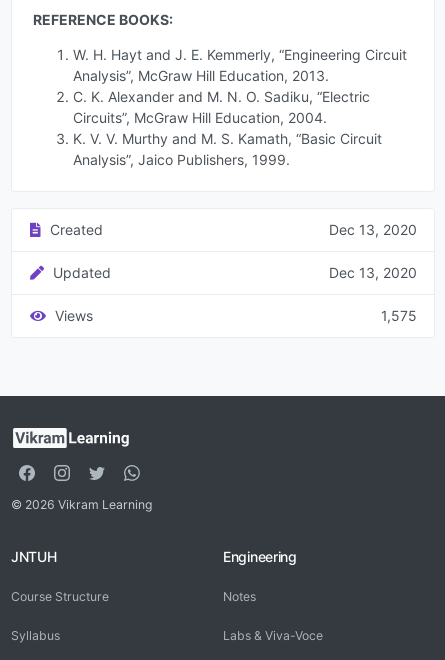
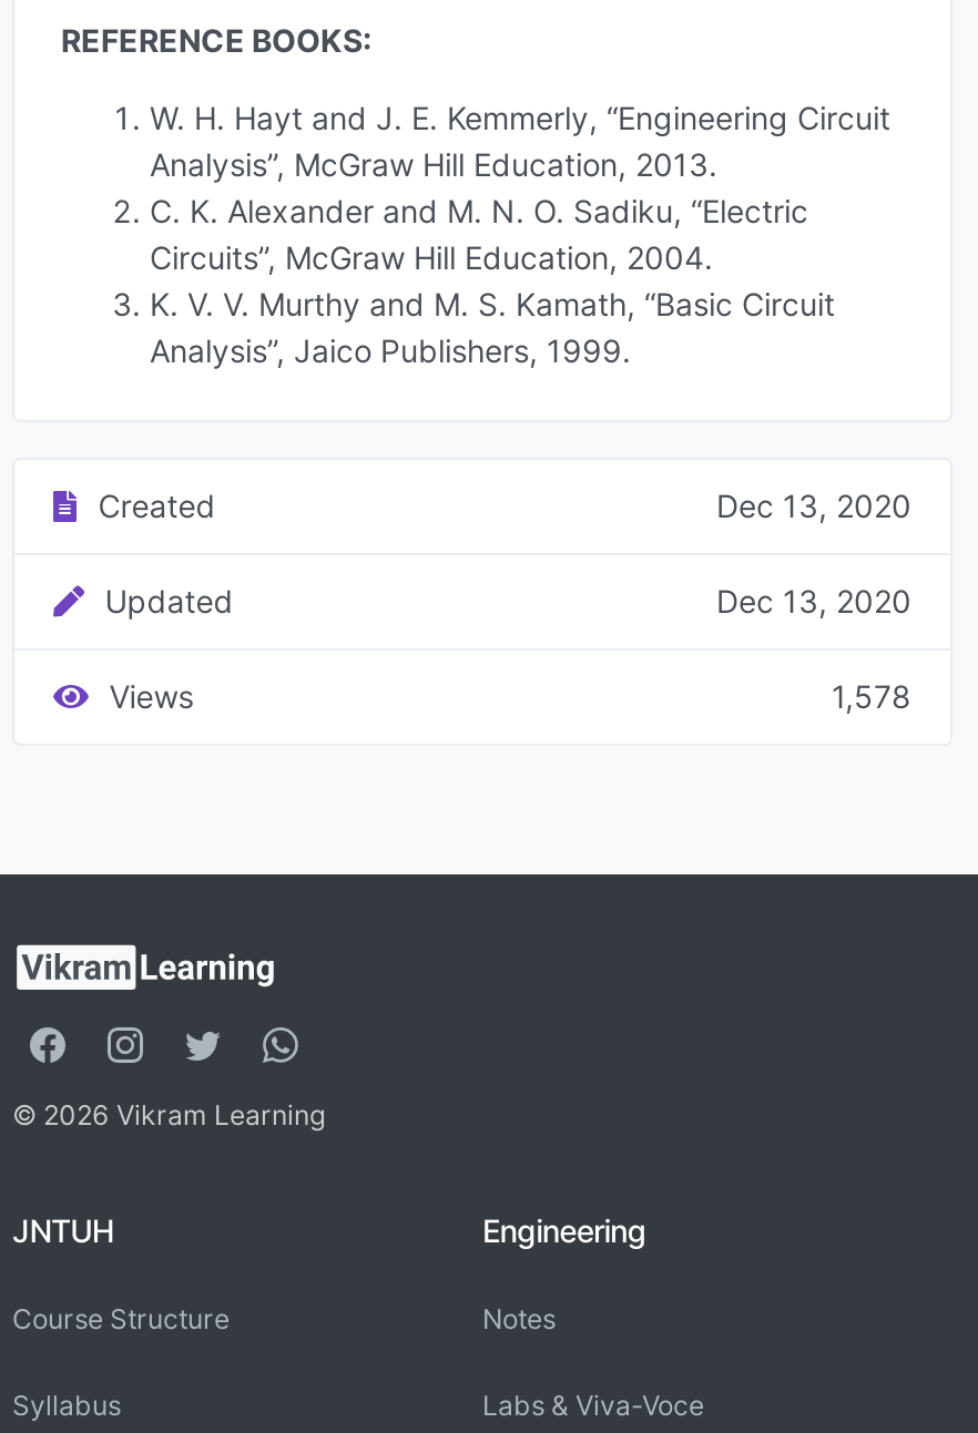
- 1,575
+ 1,578
